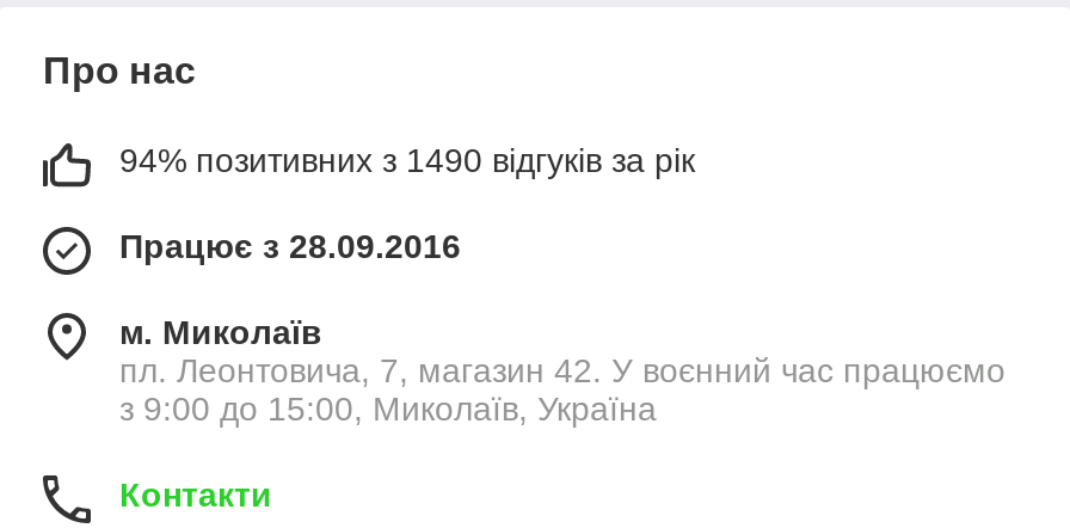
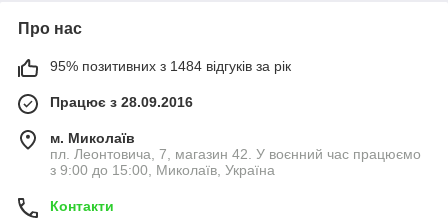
- 94% позитивних з 1490 відгуків за рік
+ 95% позитивних з 1484 відгуків за рік
